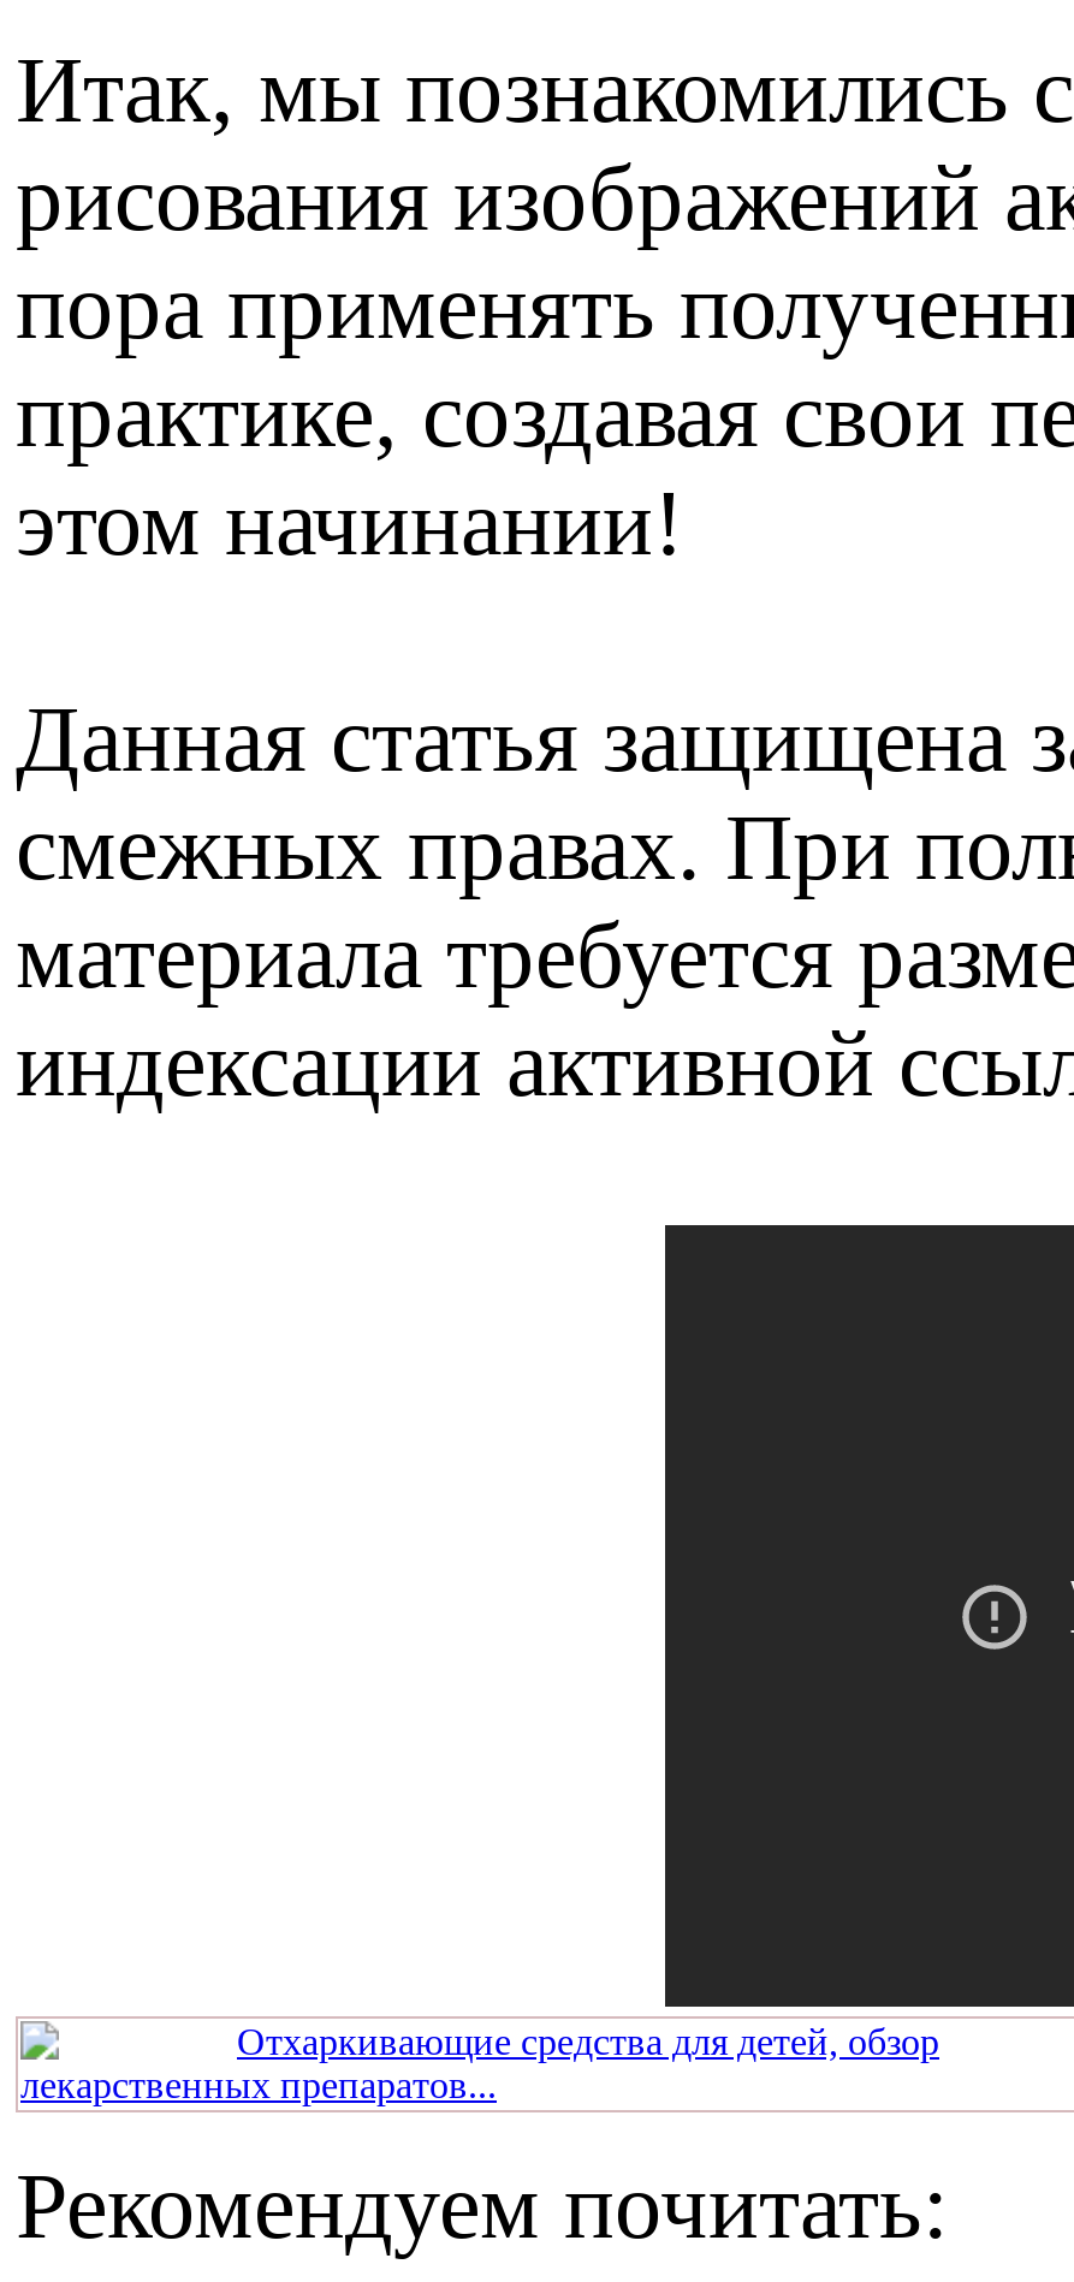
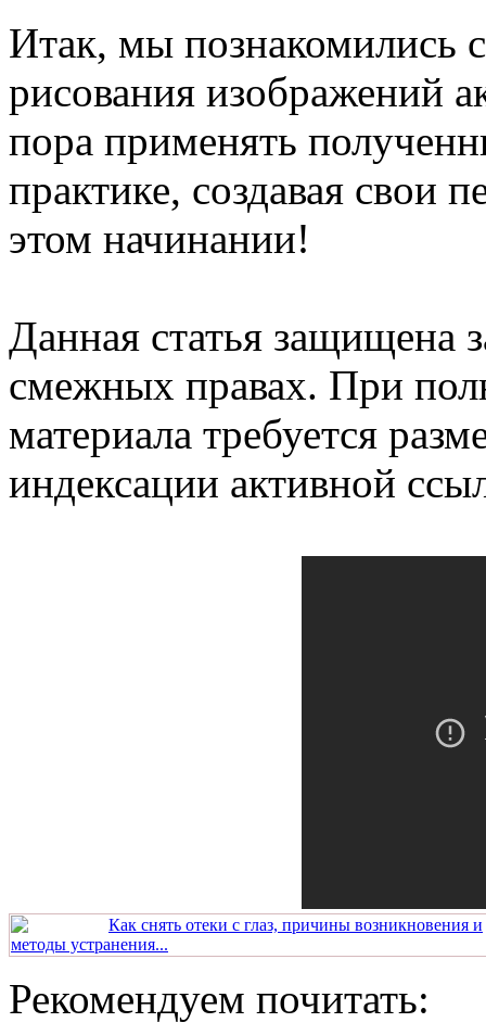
- Отхаркивающие средства для детей, обзор
- лекарственных препаратов...
+ Как снять отеки с глаз, причины возникновения и
+ методы устранения...
